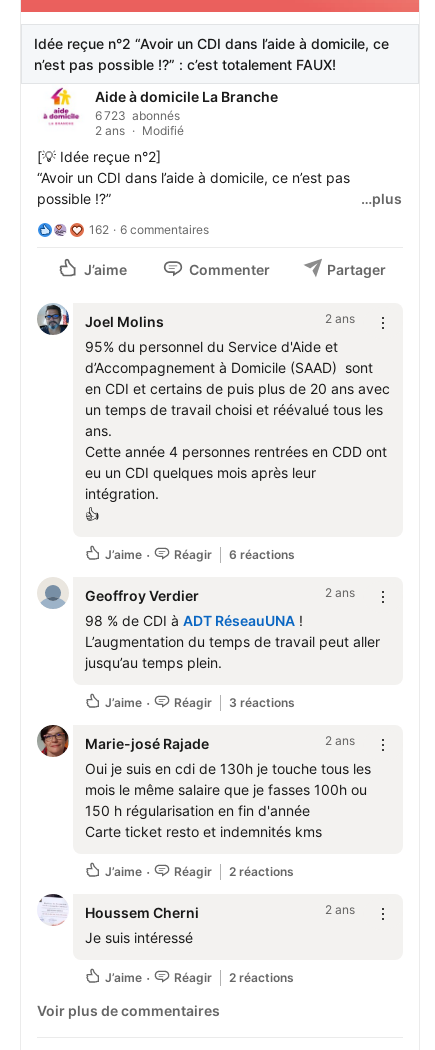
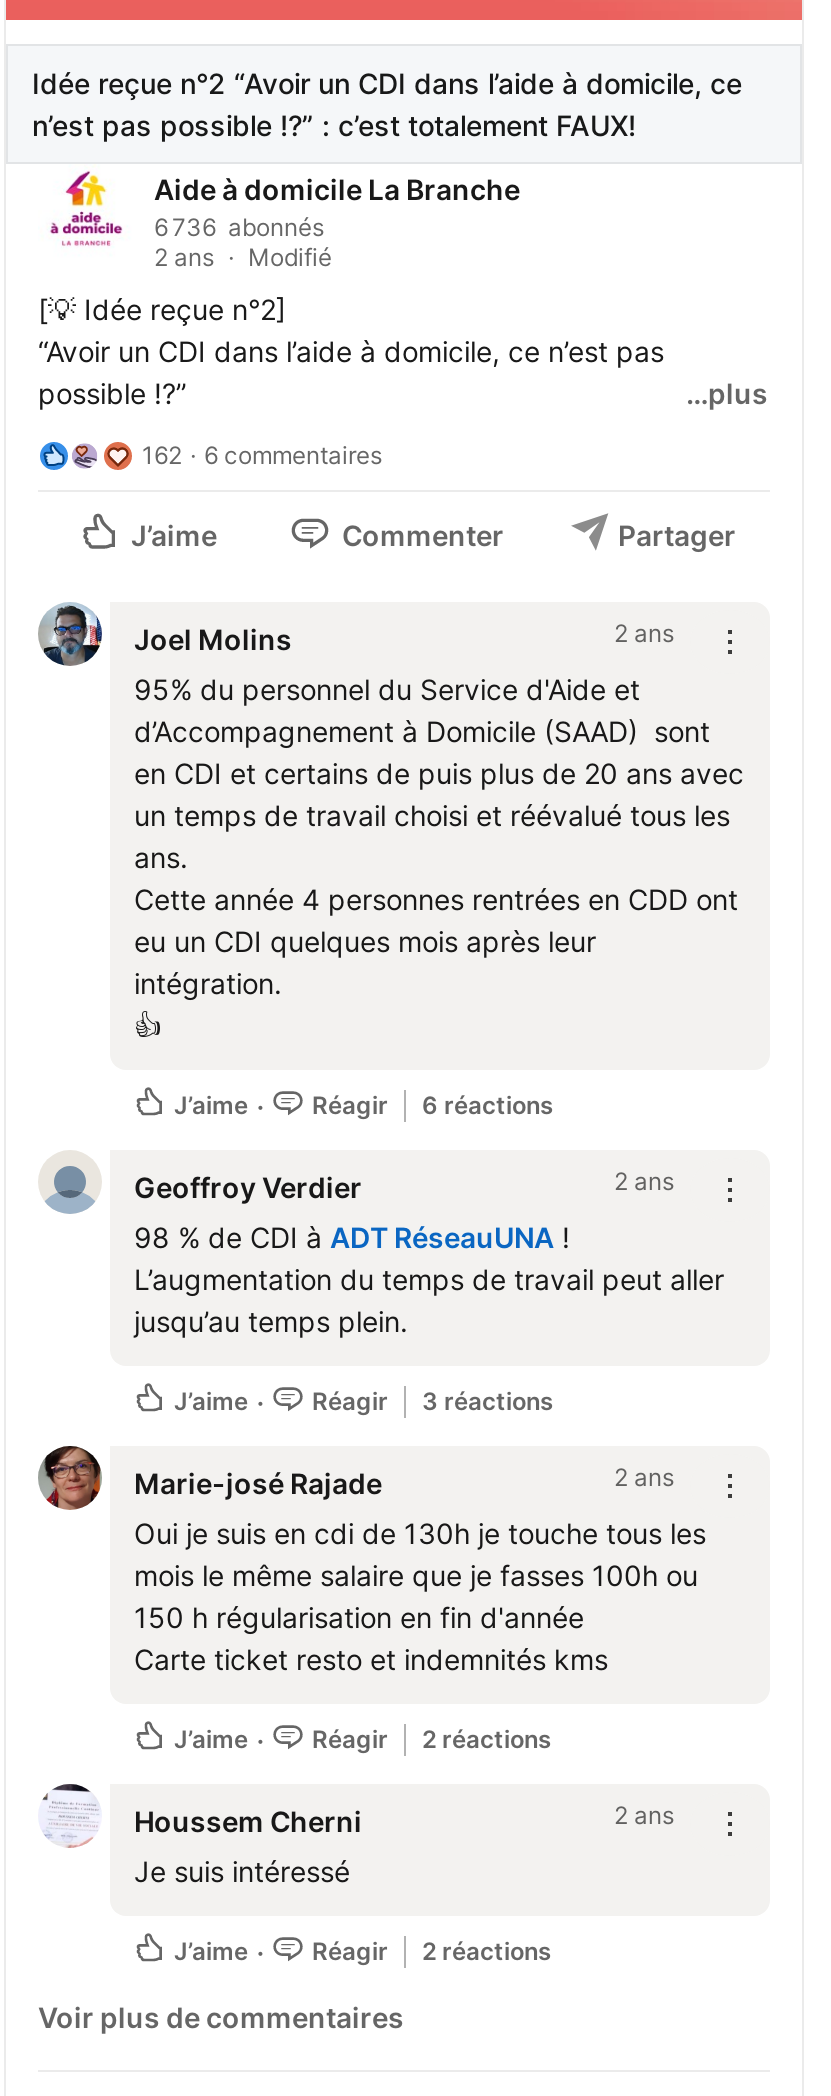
- 6 723 abonnés
+ 6 736 abonnés
